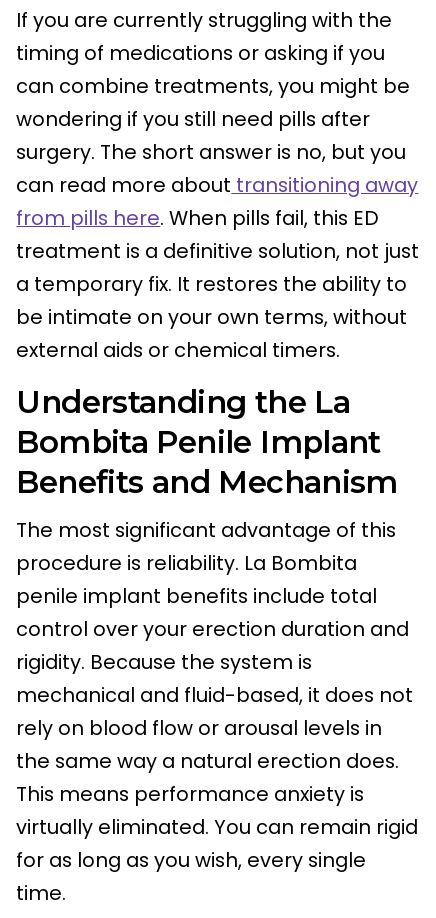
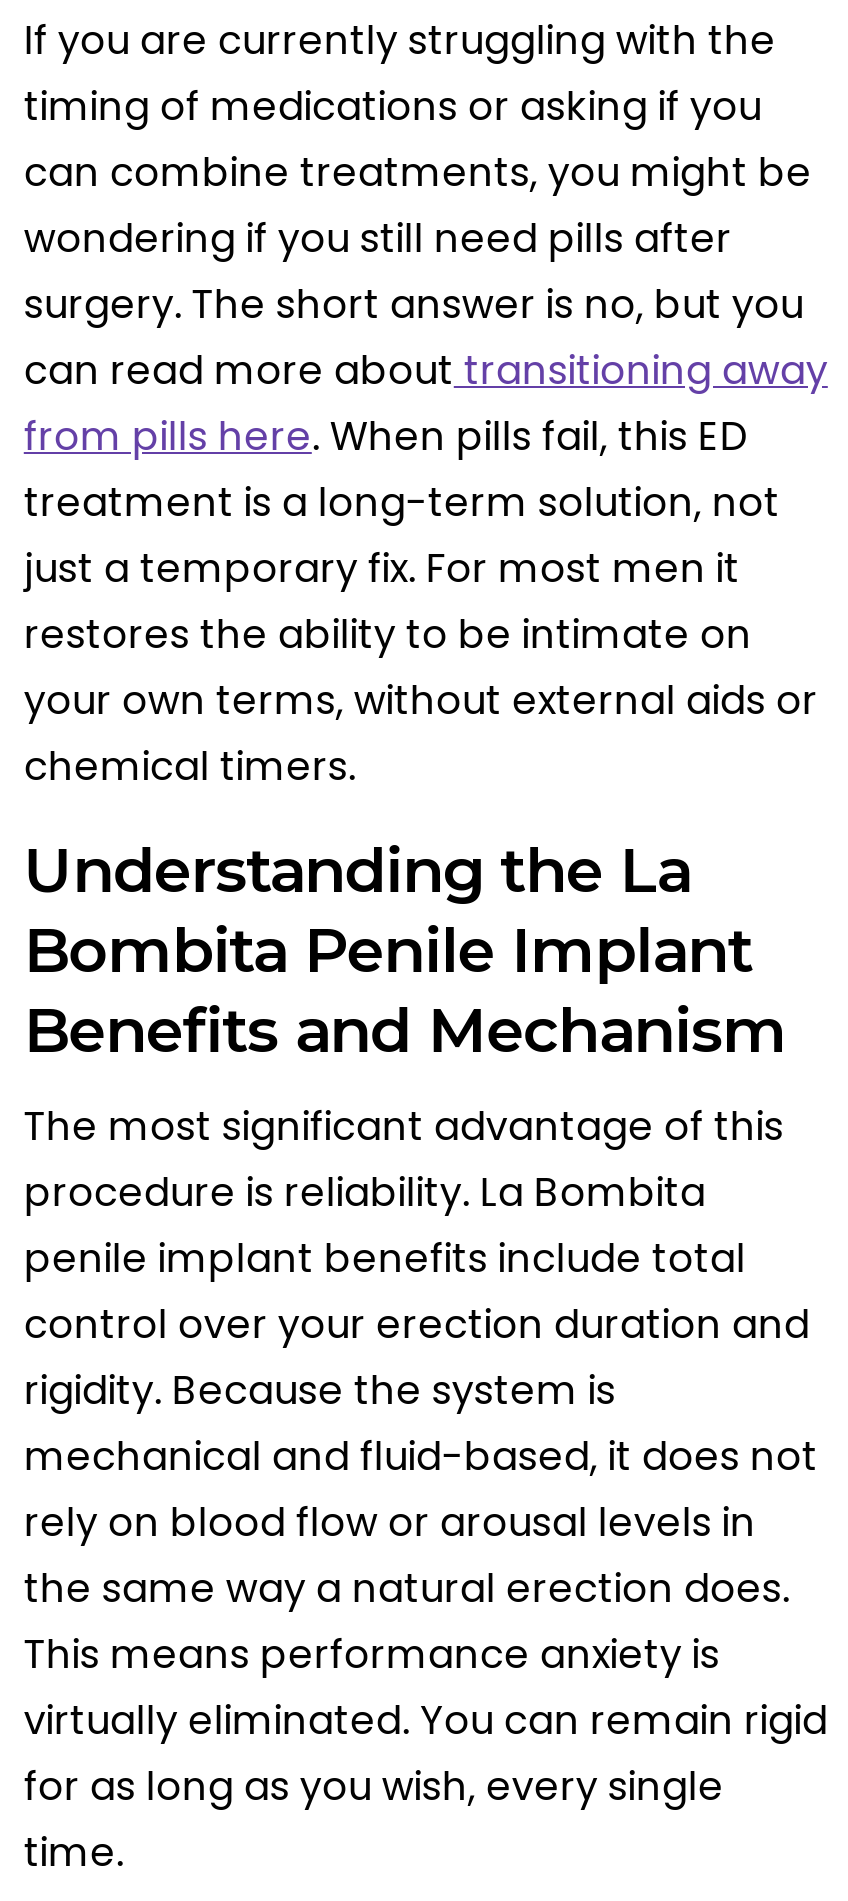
- treatment is a definitive solution, not just
- a temporary fix. It restores the ability to
- be intimate on your own terms, without
- external aids or chemical timers.
+ treatment is a long-term solution, not
+ just a temporary fix. For most men it
+ restores the ability to be intimate on
+ your own terms, without external aids or
+ chemical timers.
